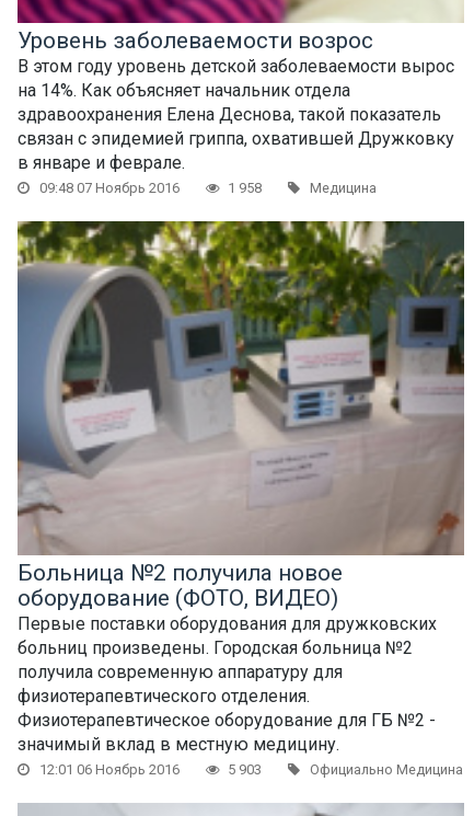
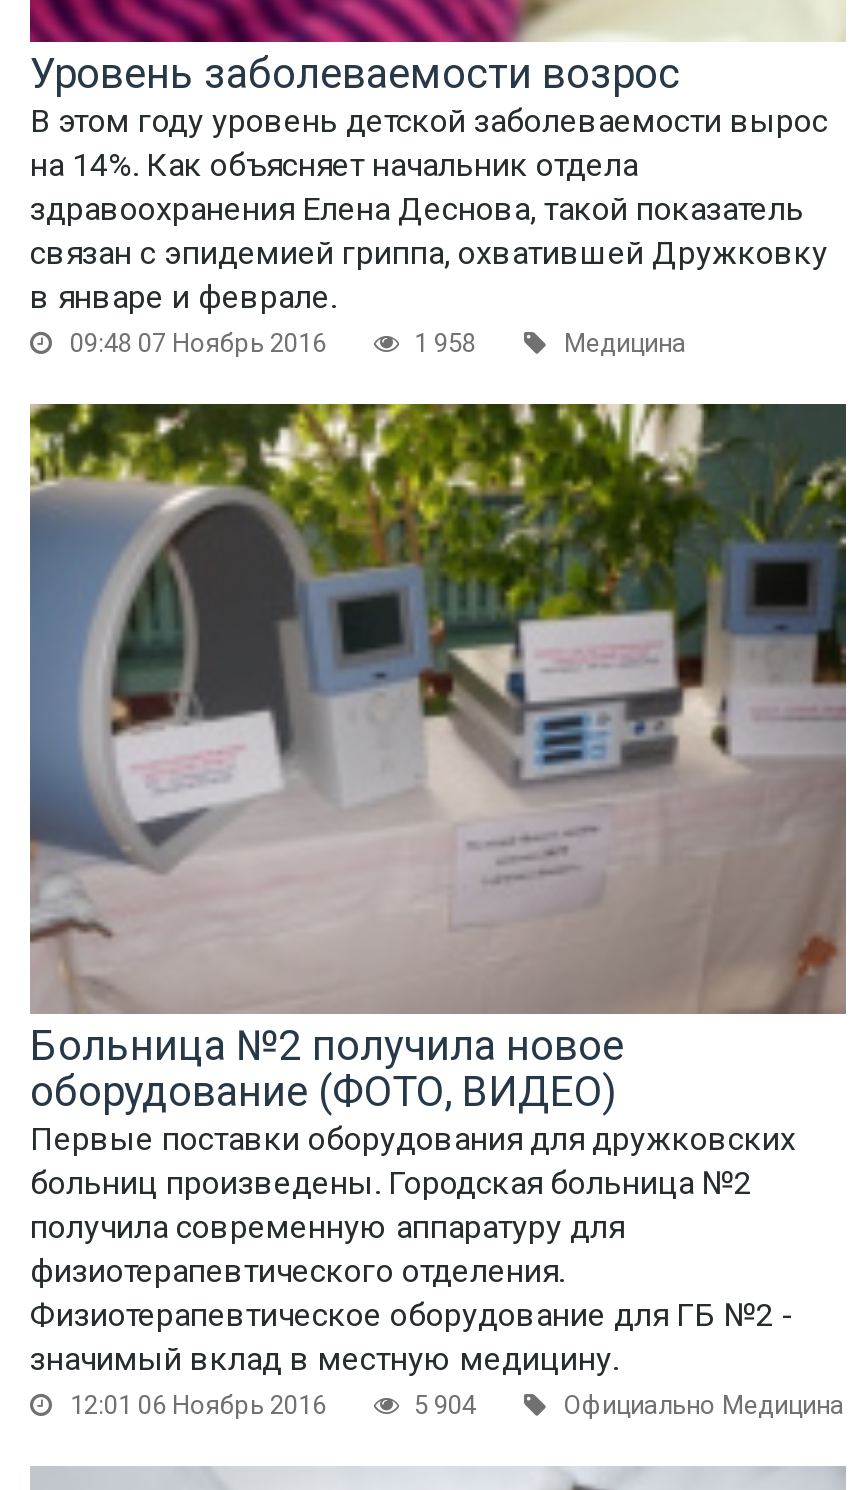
- 5 903
+ 5 904
